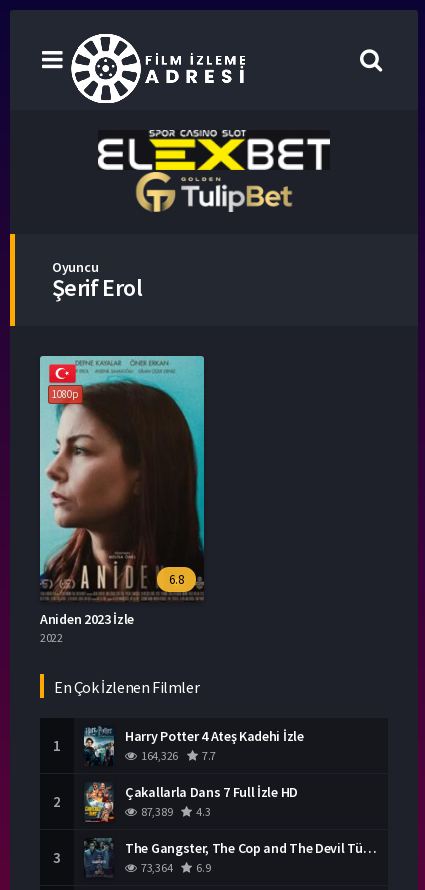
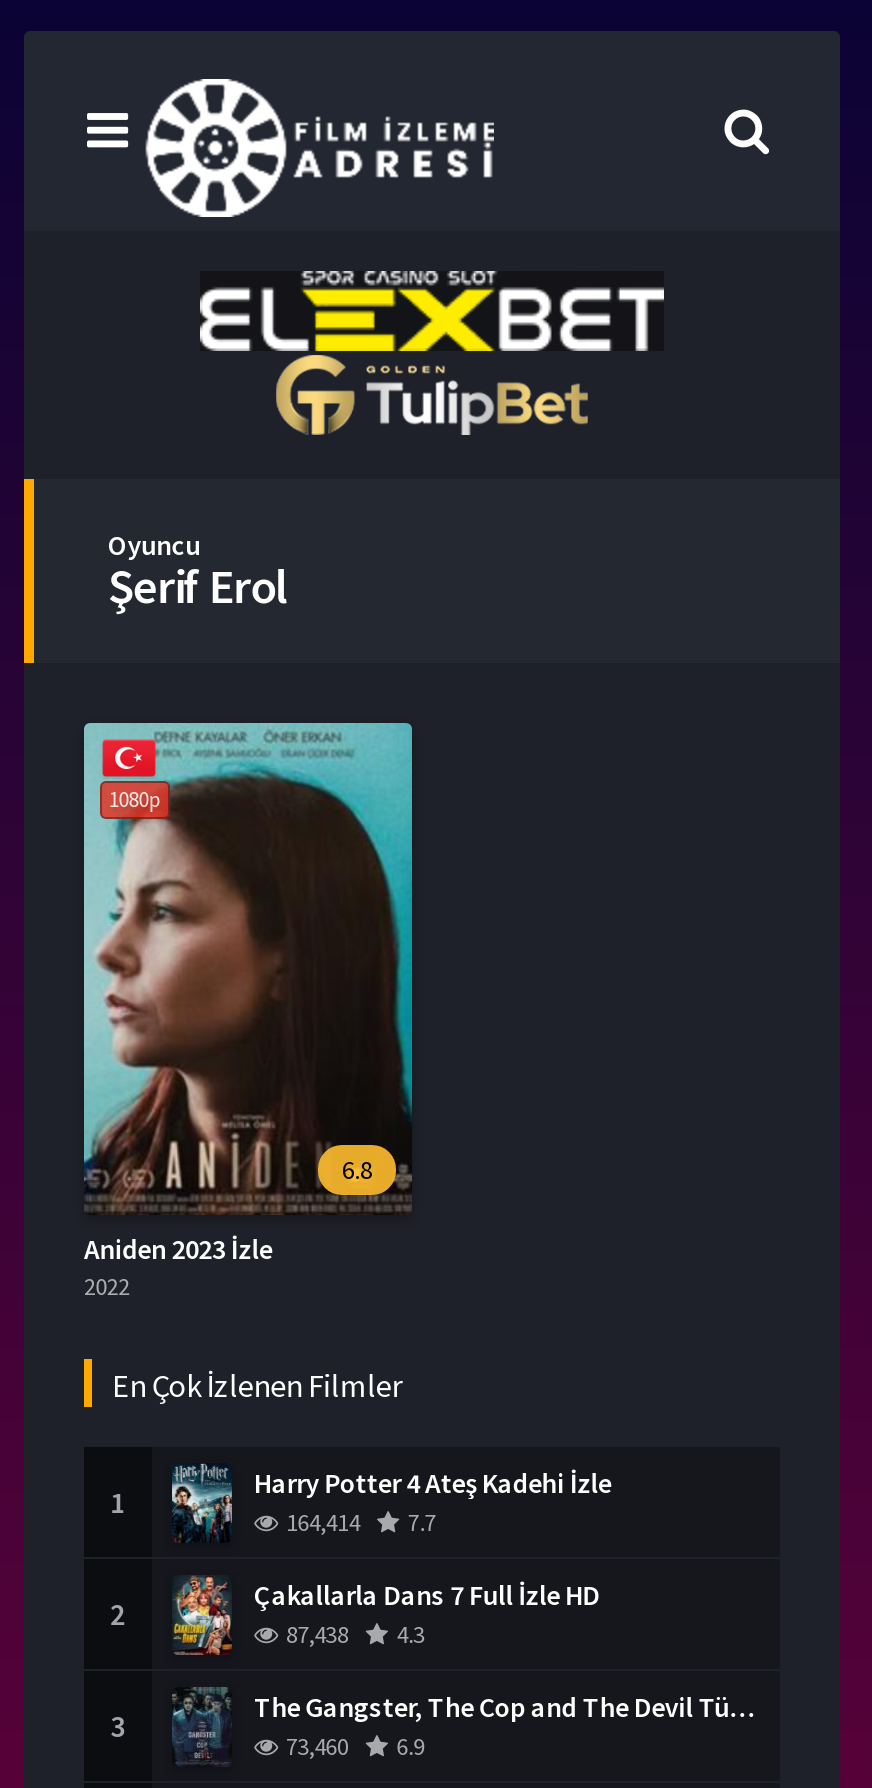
- 164,326
+ 164,414

- 87,389 4.3
+ 87,438 4.3

- 73,364 6.9
+ 73,460 6.9
